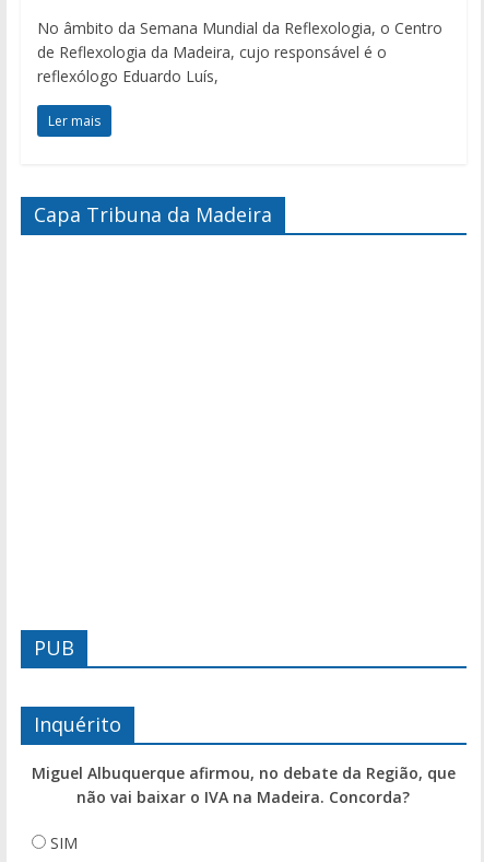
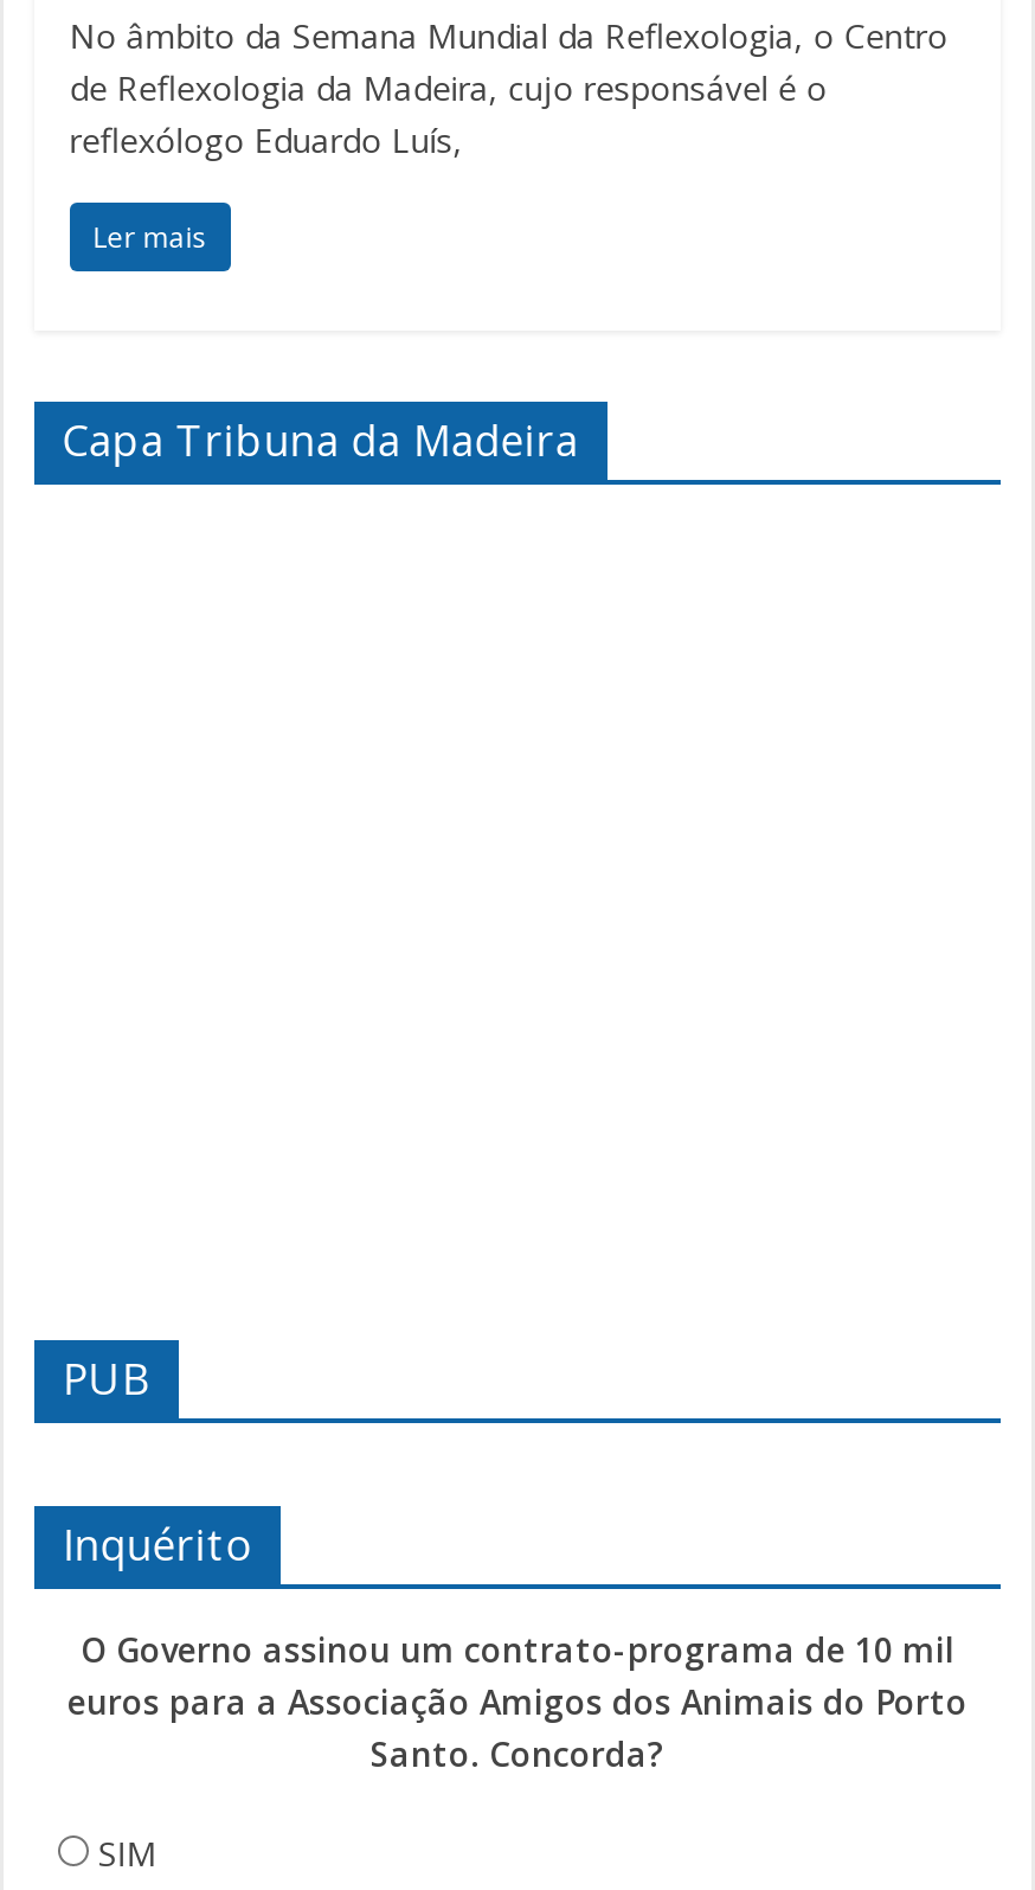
- Miguel Albuquerque afirmou, no debate da Região, que
- não vai baixar o IVA na Madeira. Concorda?
+ O Governo assinou um contrato-programa de 10 mil
+ euros para a Associação Amigos dos Animais do Porto
+ Santo. Concorda?
